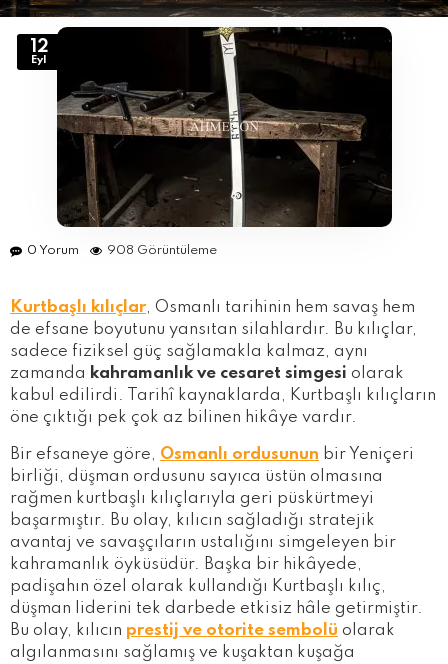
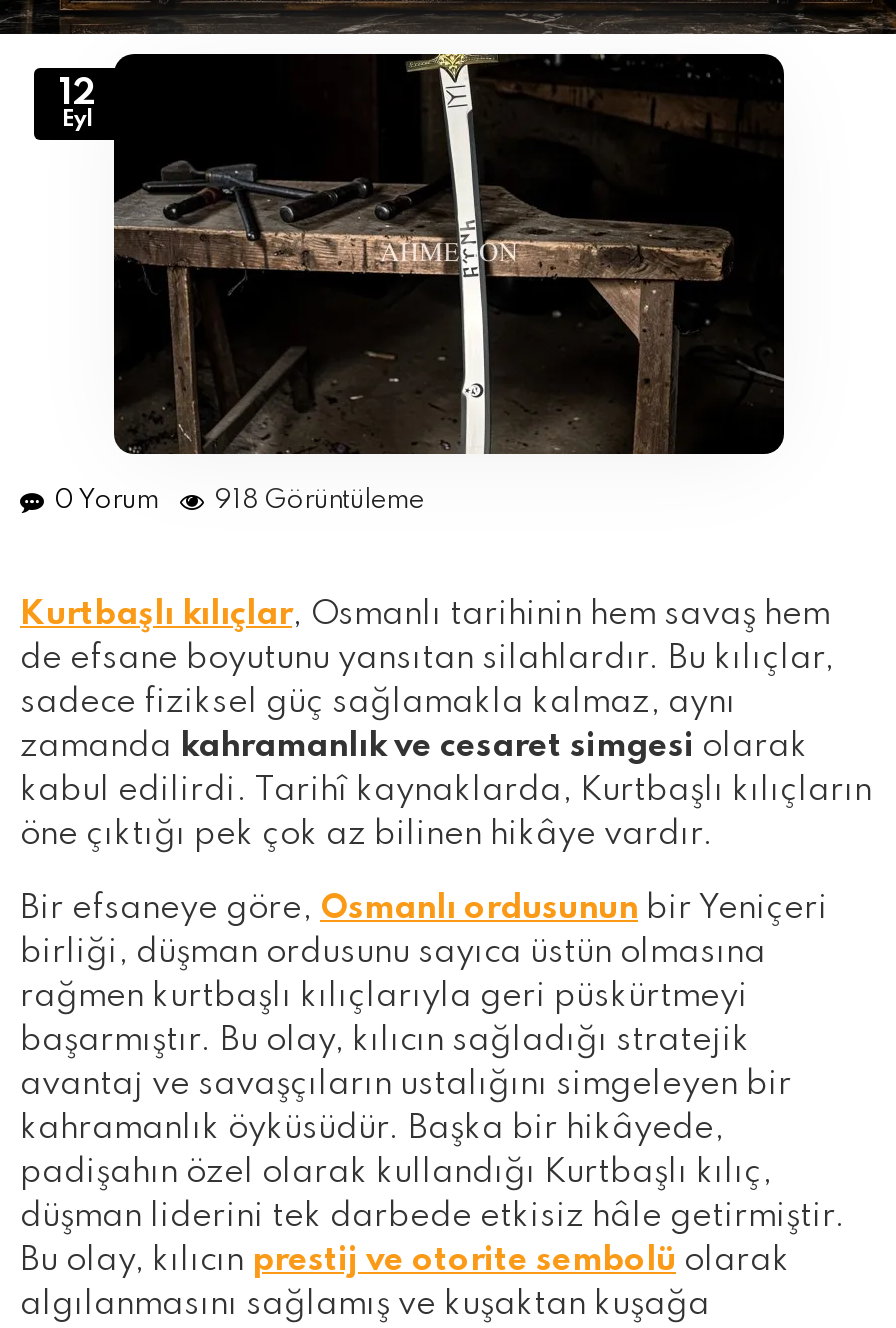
- 908 Görüntüleme
+ 918 Görüntüleme
